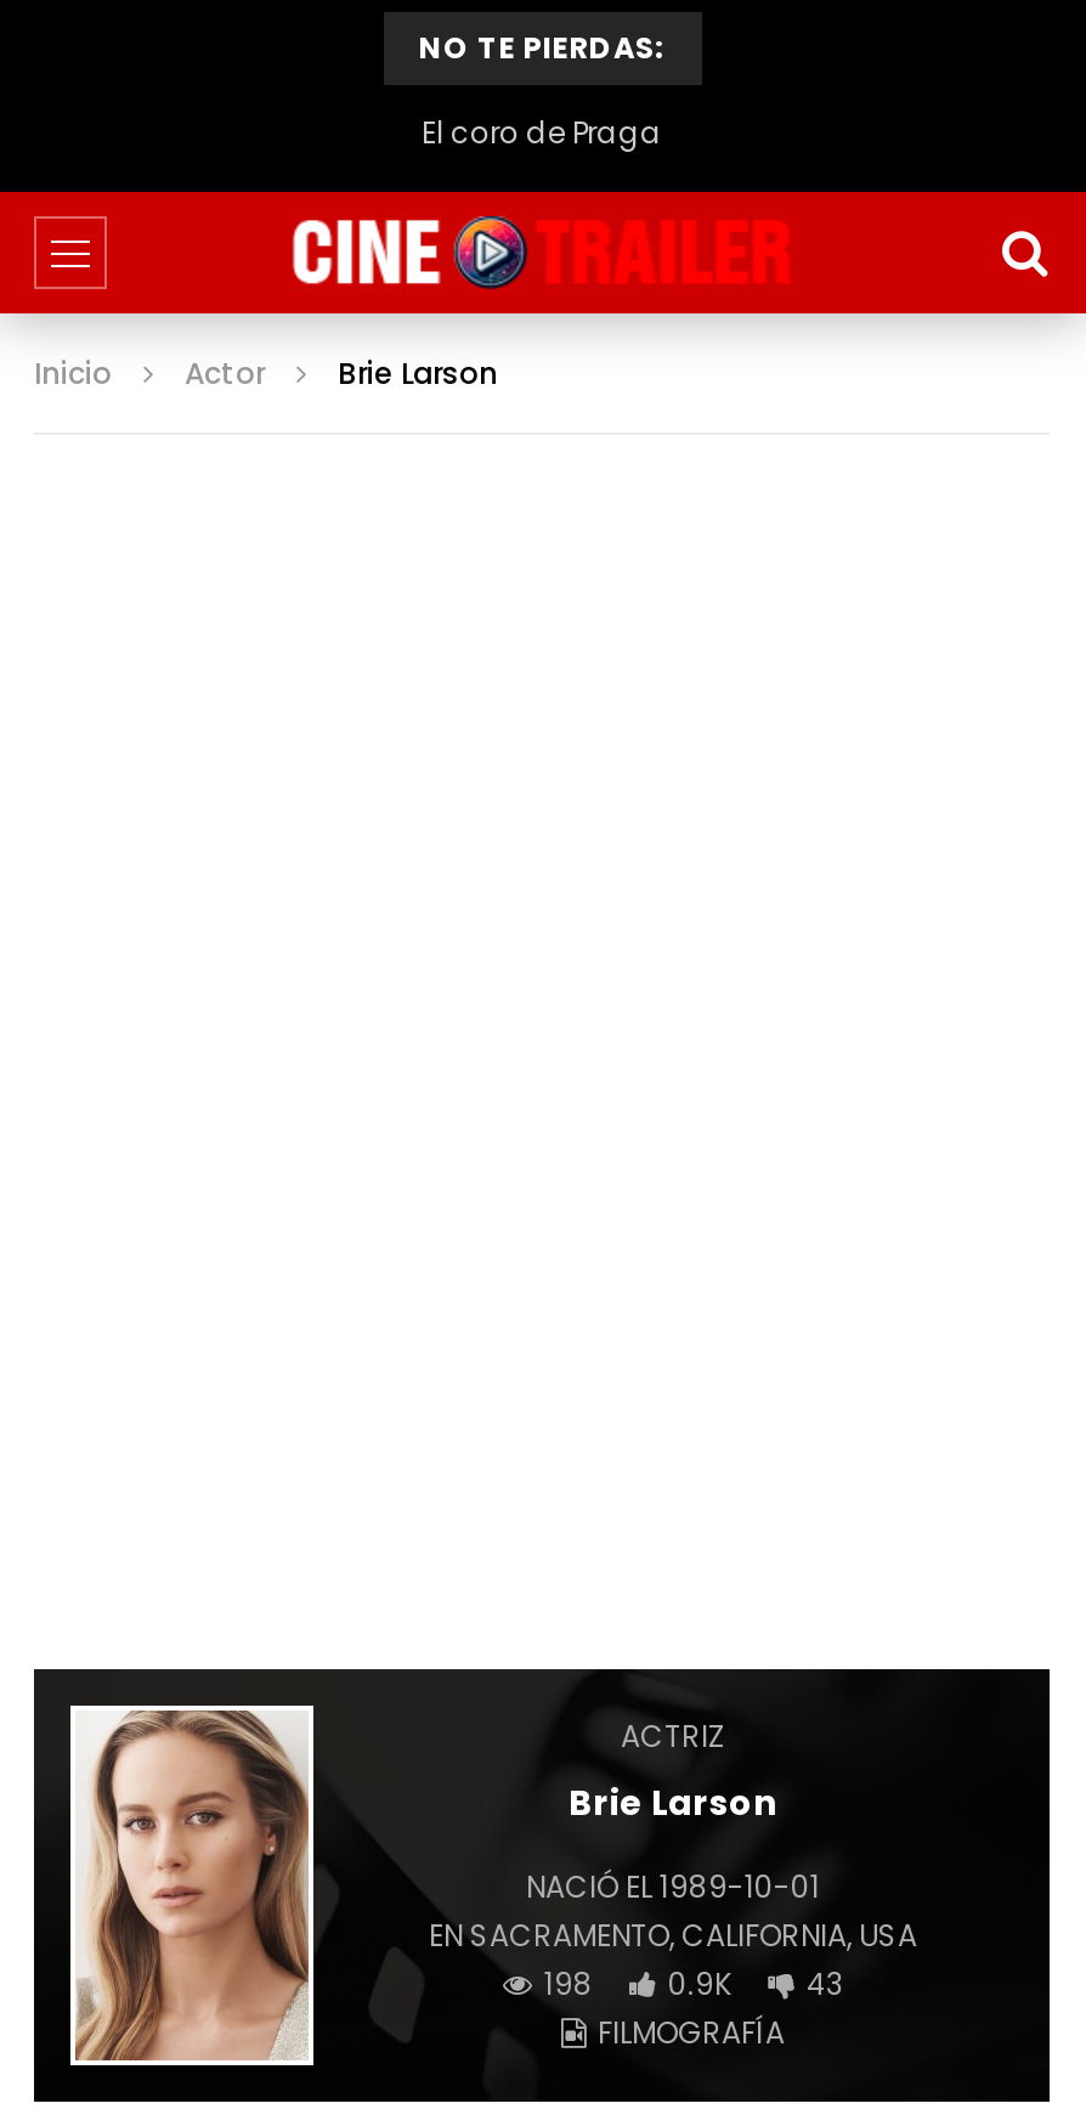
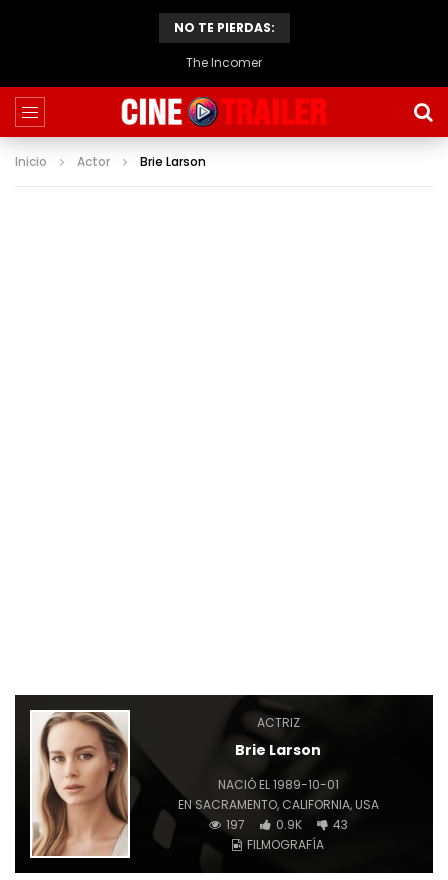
- El coro de Praga
+ The Incomer

- 198 0.9K 43
+ 197 0.9K 43
